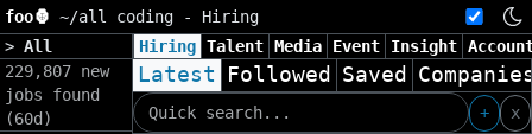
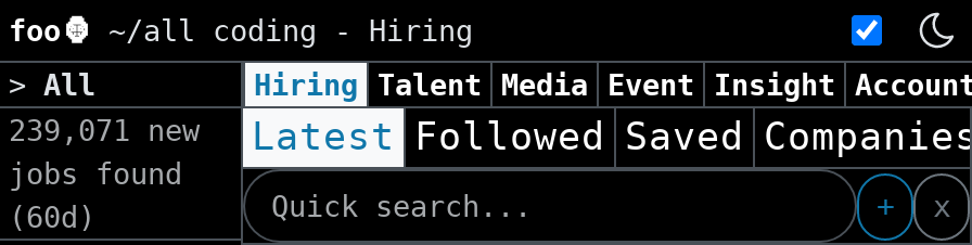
- 229,807 new
+ 239,071 new
